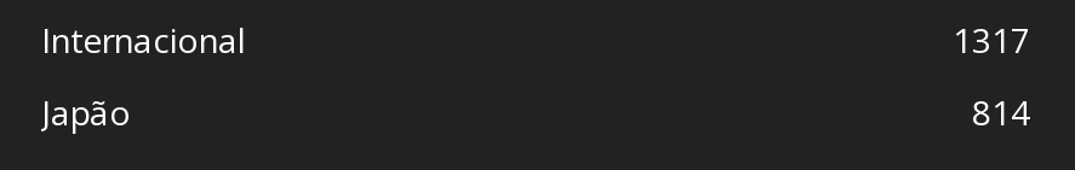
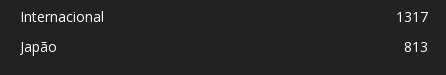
- 814
+ 813
